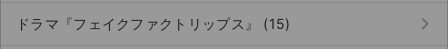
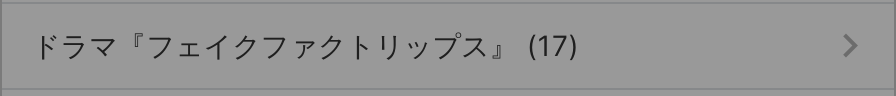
- ドラマ『フェイクファクトリップス』 (15)
+ ドラマ『フェイクファクトリップス』 (17)
